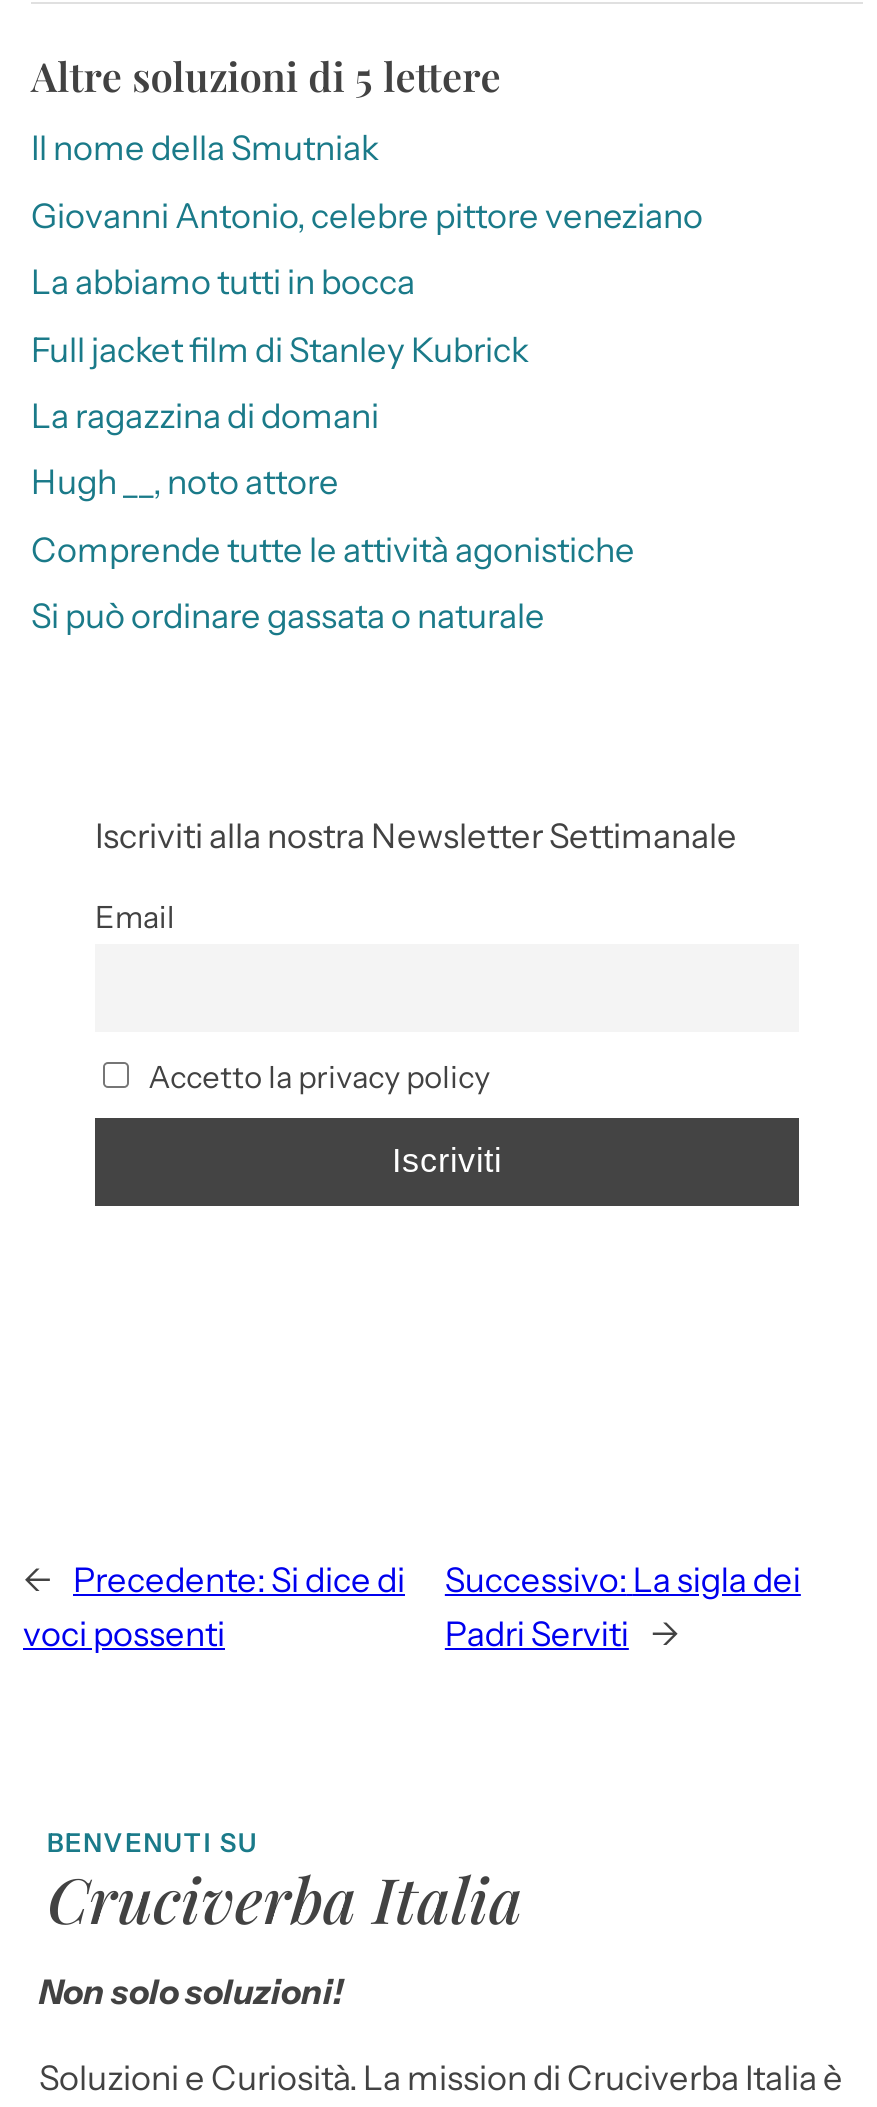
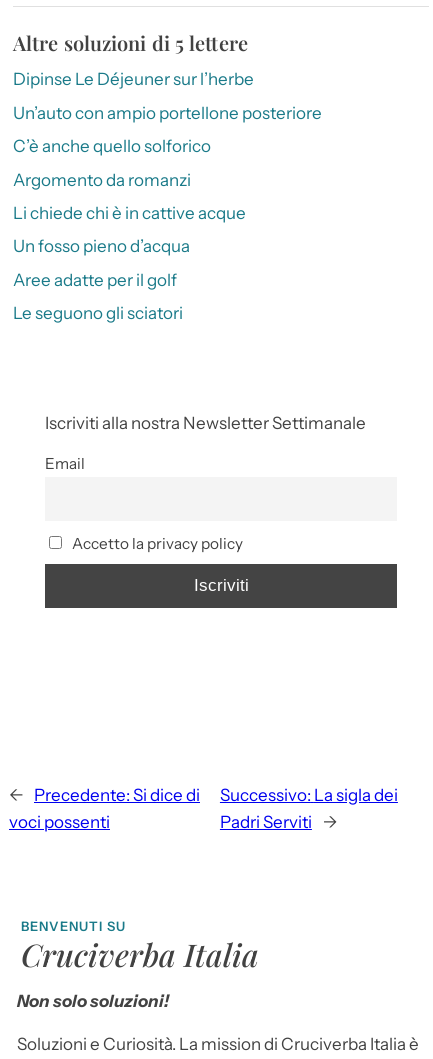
- Il nome della Smutniak
+ Dipinse Le Déjeuner sur l’herbe

- Giovanni Antonio, celebre pittore veneziano
+ Un’auto con ampio portellone posteriore

- La abbiamo tutti in bocca
+ C’è anche quello solforico

- Full jacket film di Stanley Kubrick
+ Argomento da romanzi

- La ragazzina di domani
+ Li chiede chi è in cattive acque

- Hugh __, noto attore
+ Un fosso pieno d’acqua

- Comprende tutte le attività agonistiche
+ Aree adatte per il golf

- Si può ordinare gassata o naturale
+ Le seguono gli sciatori
